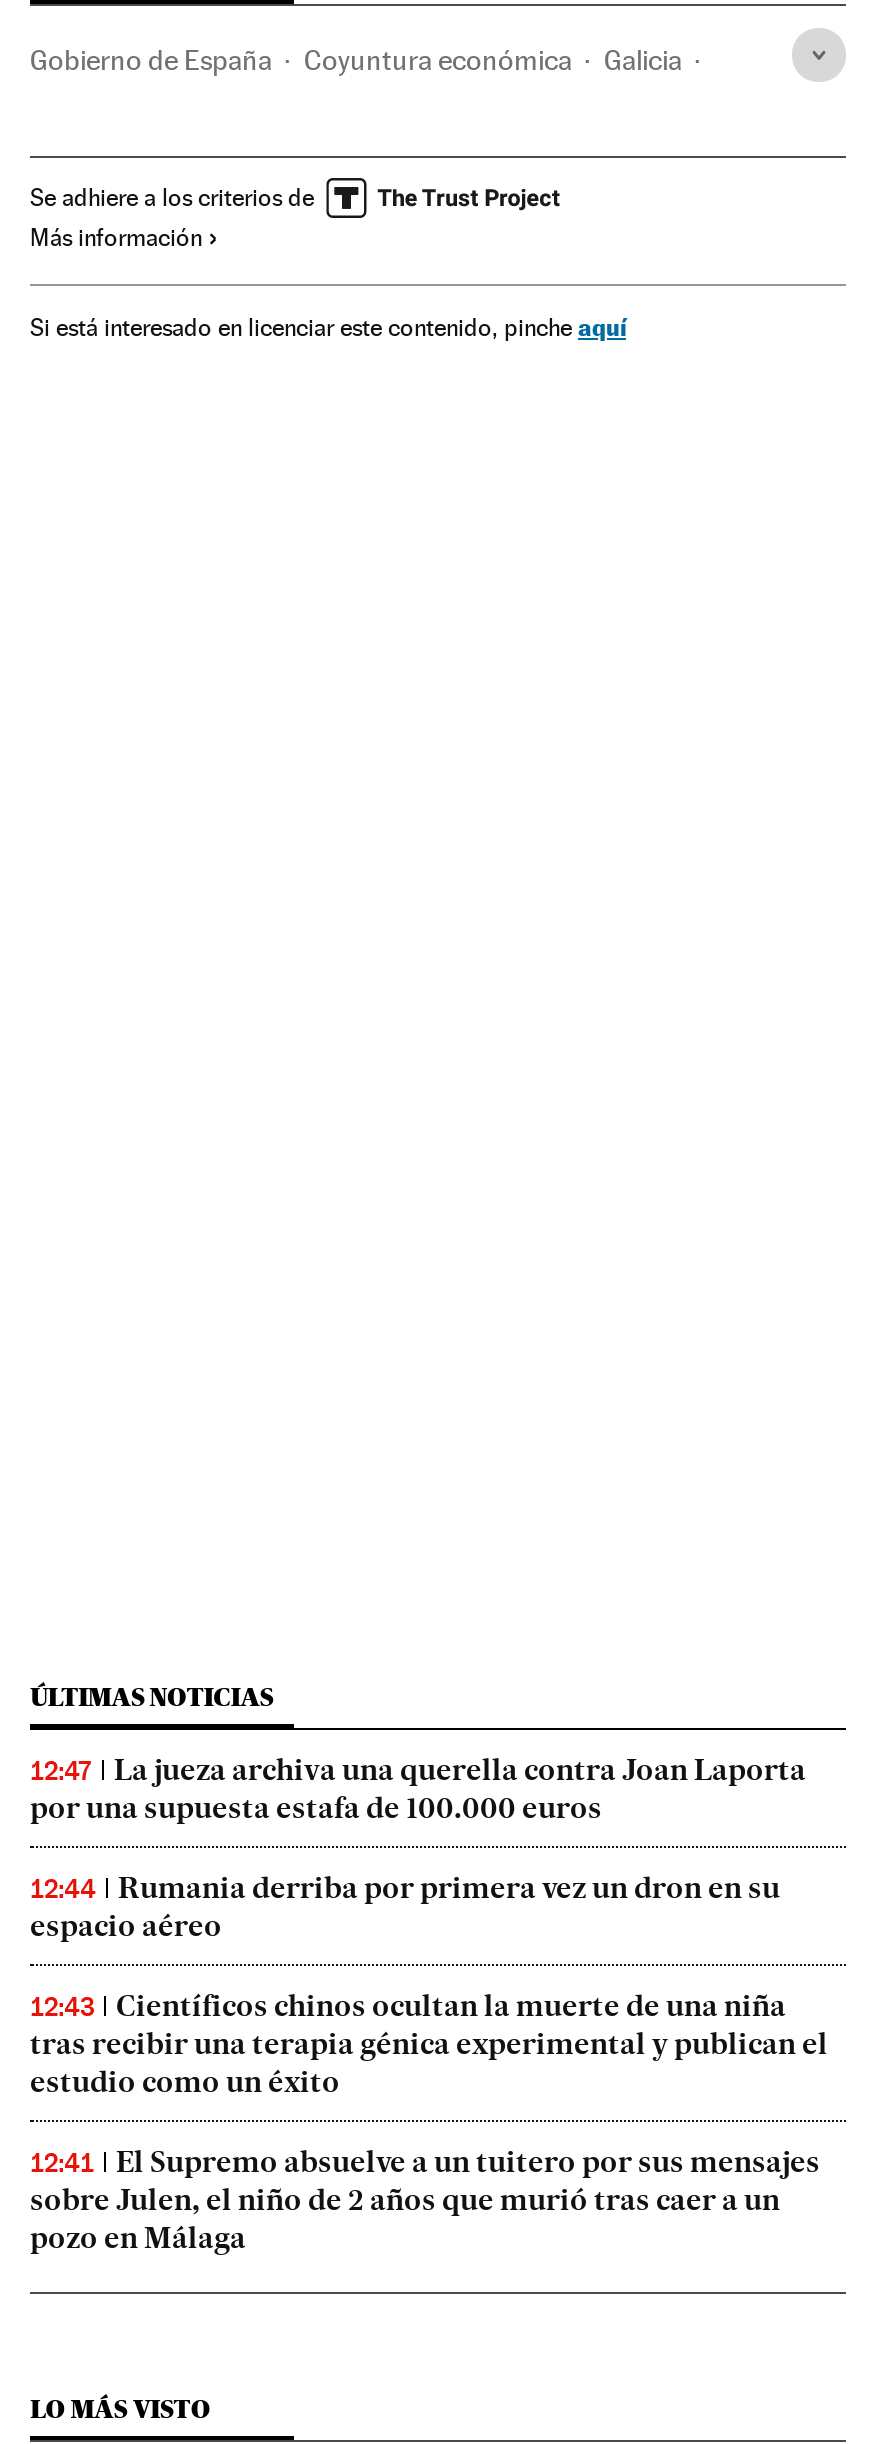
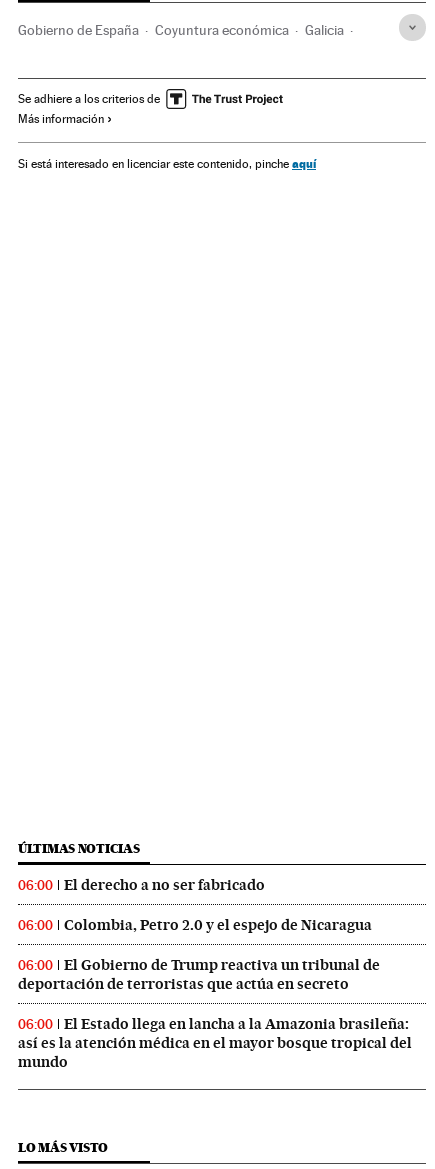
- 12:47
- La jueza archiva una querella contra Joan Laporta
- por una supuesta estafa de 100.000 euros
+ 06:00
+ El derecho a no ser fabricado

- 12:44
- Rumania derriba por primera vez un dron en su
- espacio aéreo
+ 06:00
+ Colombia, Petro 2.0 y el espejo de Nicaragua

- 12:43
- Científicos chinos ocultan la muerte de una niña
- tras recibir una terapia génica experimental y publican el
- estudio como un éxito
+ 06:00
+ El Gobierno de Trump reactiva un tribunal de
+ deportación de terroristas que actúa en secreto

- 12:41
- El Supremo absuelve a un tuitero por sus mensajes
- sobre Julen, el niño de 2 años que murió tras caer a un
- pozo en Málaga
+ 06:00
+ El Estado llega en lancha a la Amazonia brasileña:
+ así es la atención médica en el mayor bosque tropical del
+ mundo
